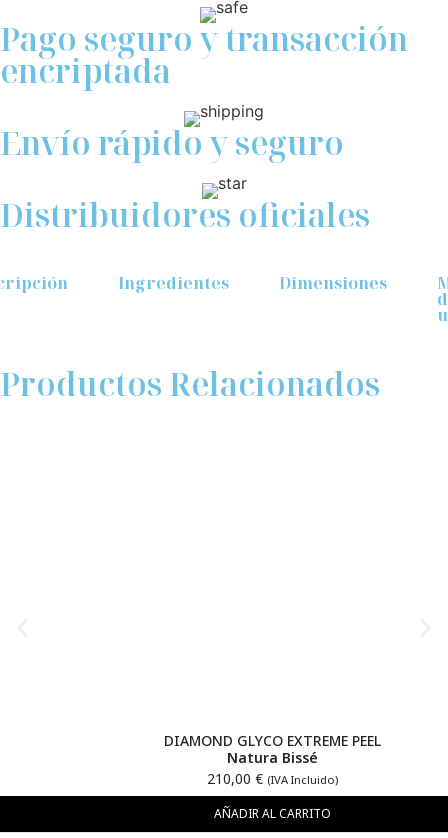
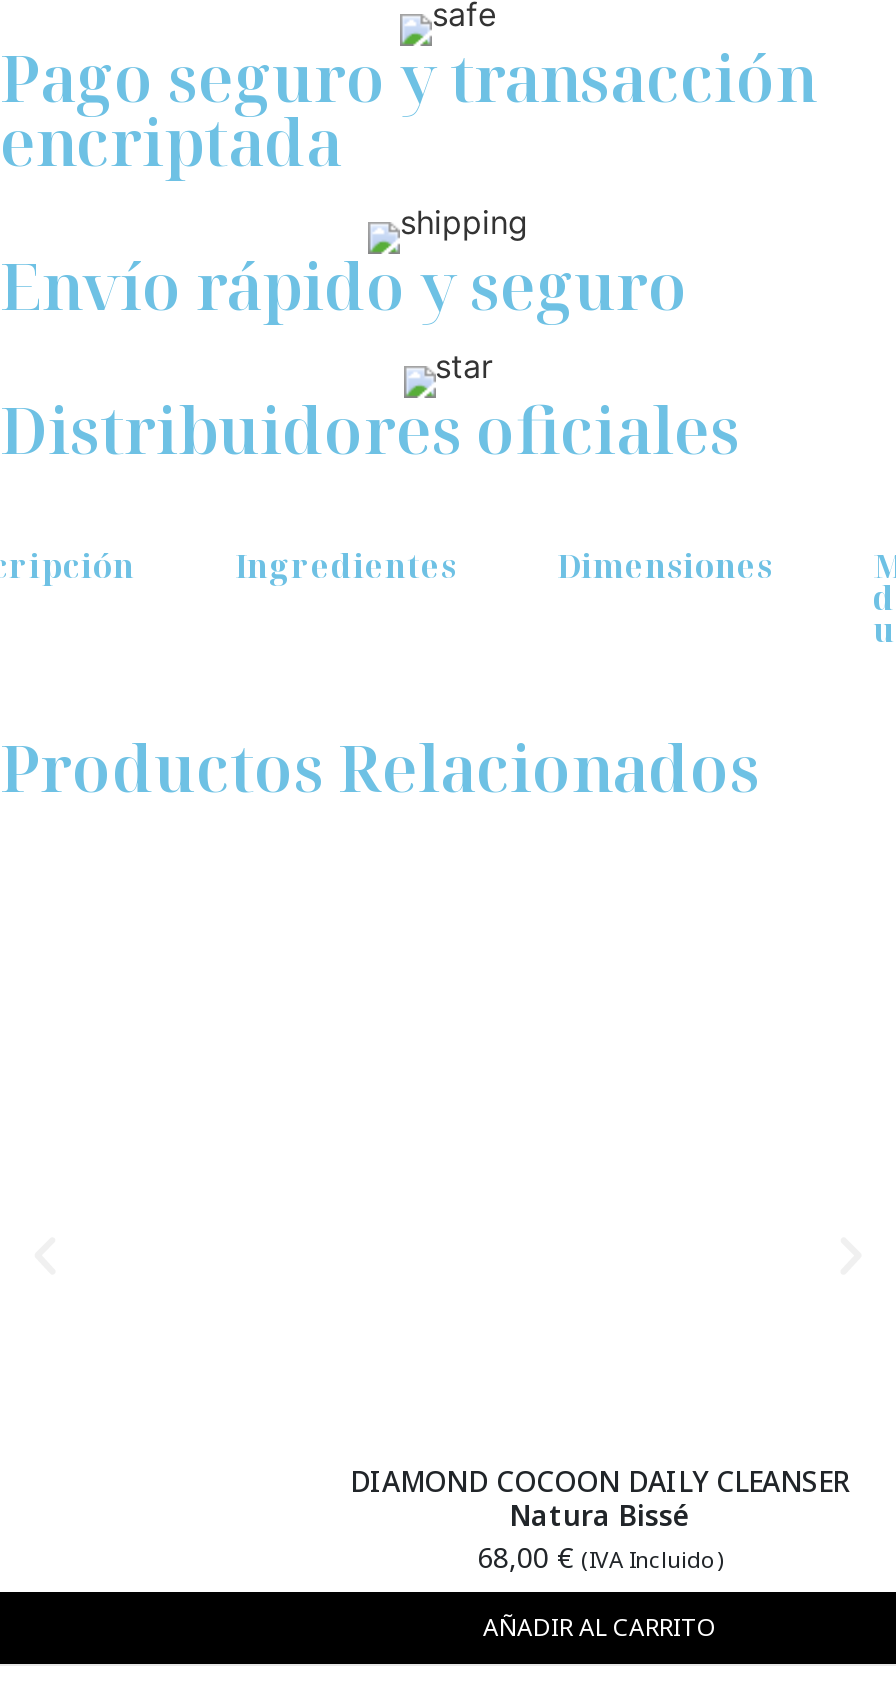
- DIAMOND GLYCO EXTREME PEEL
+ DIAMOND COCOON DAILY CLEANSER

- 210,00 € (IVA Incluido)
+ 68,00 € (IVA Incluido)
